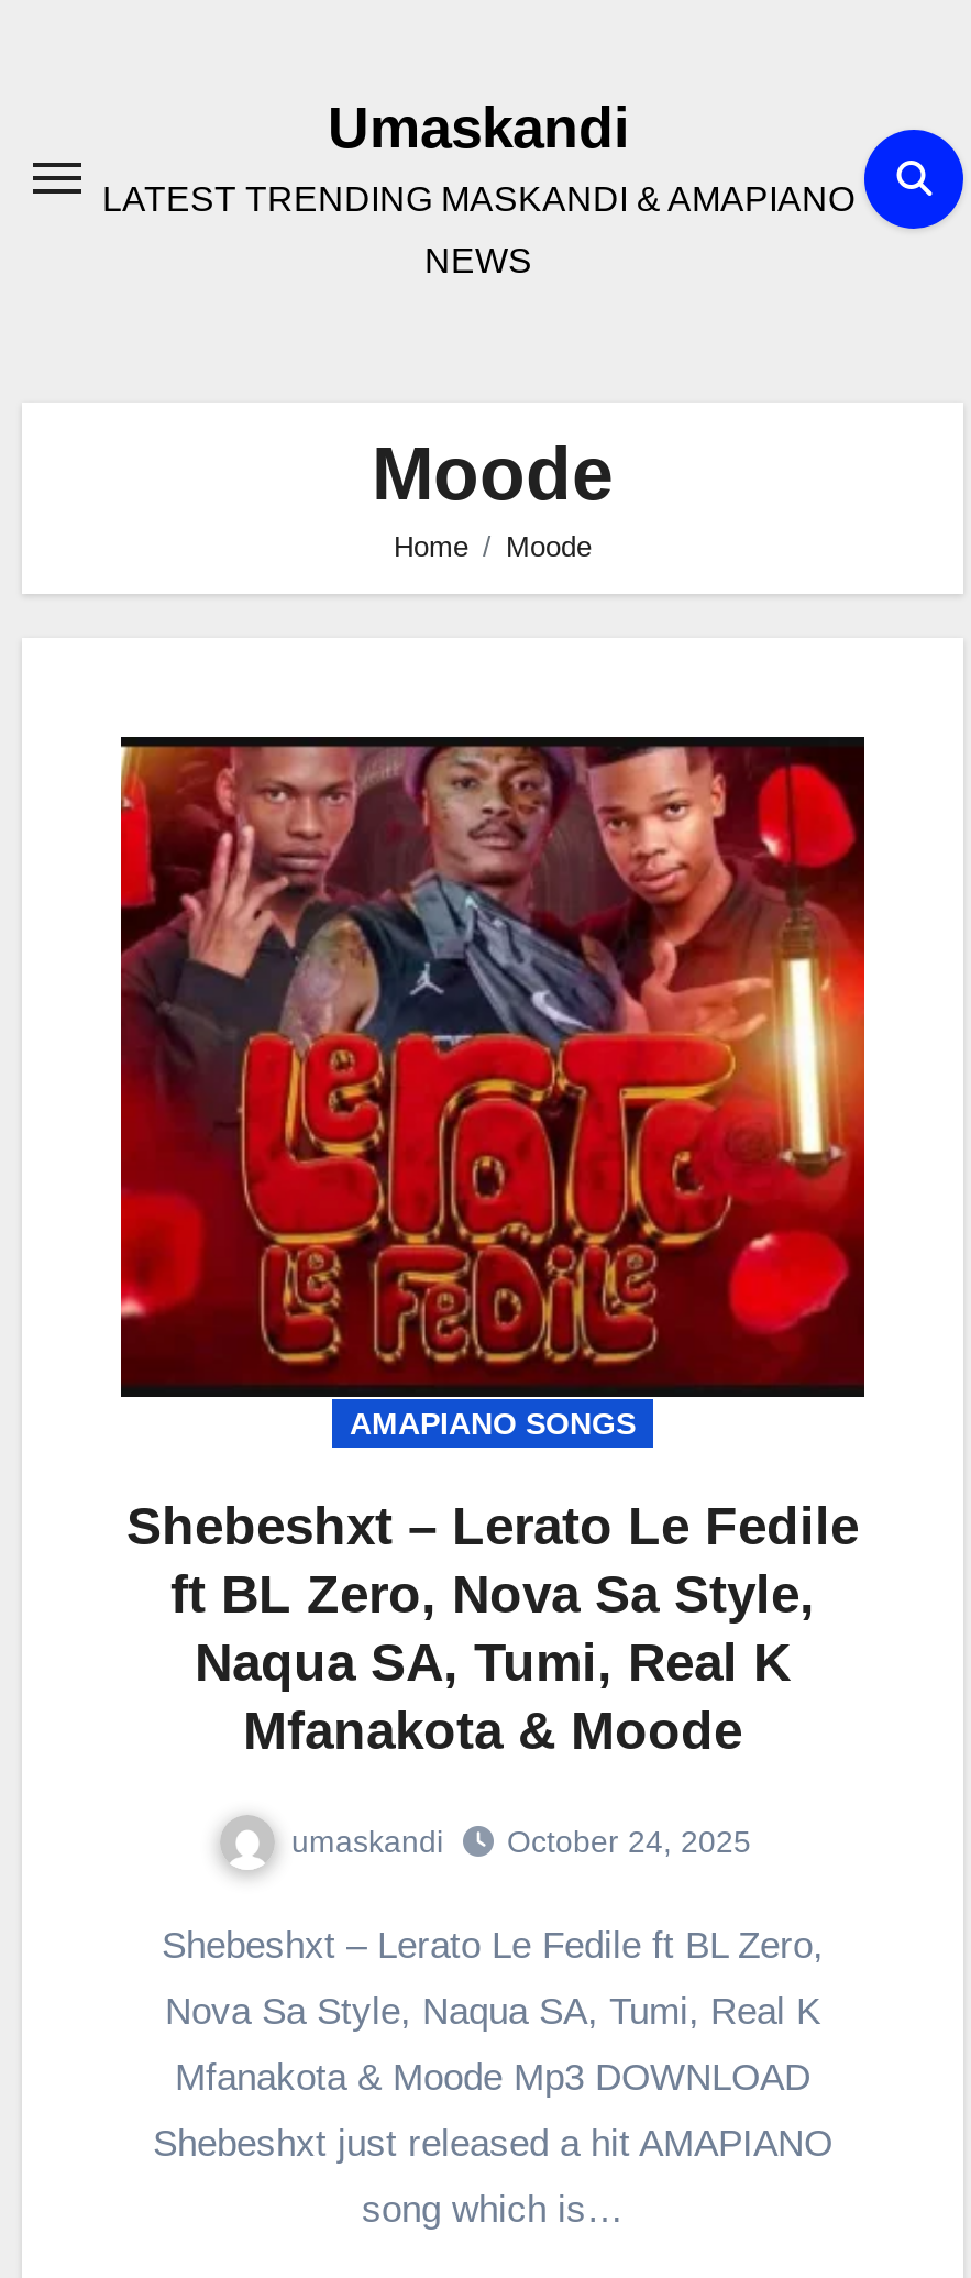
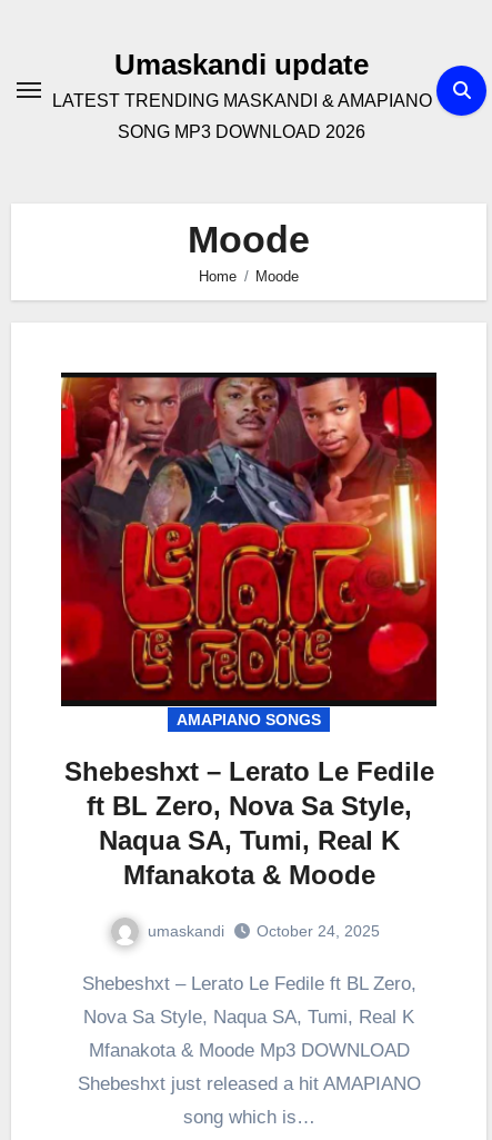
- Umaskandi
+ Umaskandi update

- NEWS
+ SONG MP3 DOWNLOAD 2026
